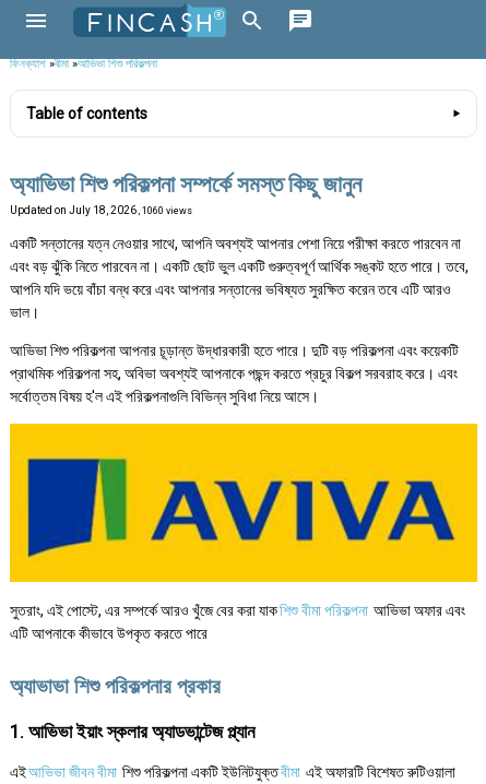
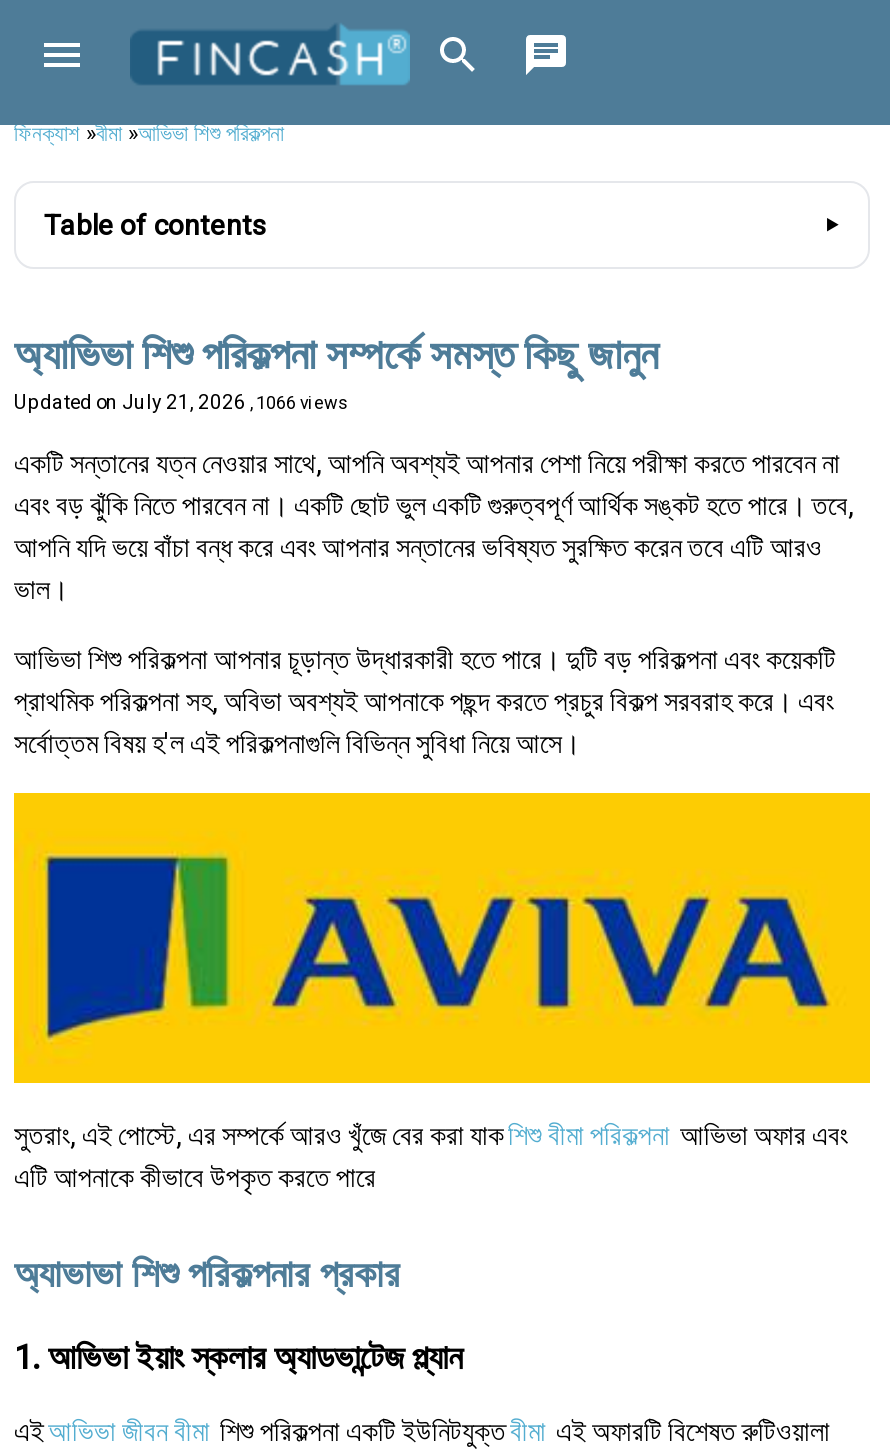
- Updated on July 18, 2026, 1060 views
+ Updated on July 21, 2026, 1066 views
